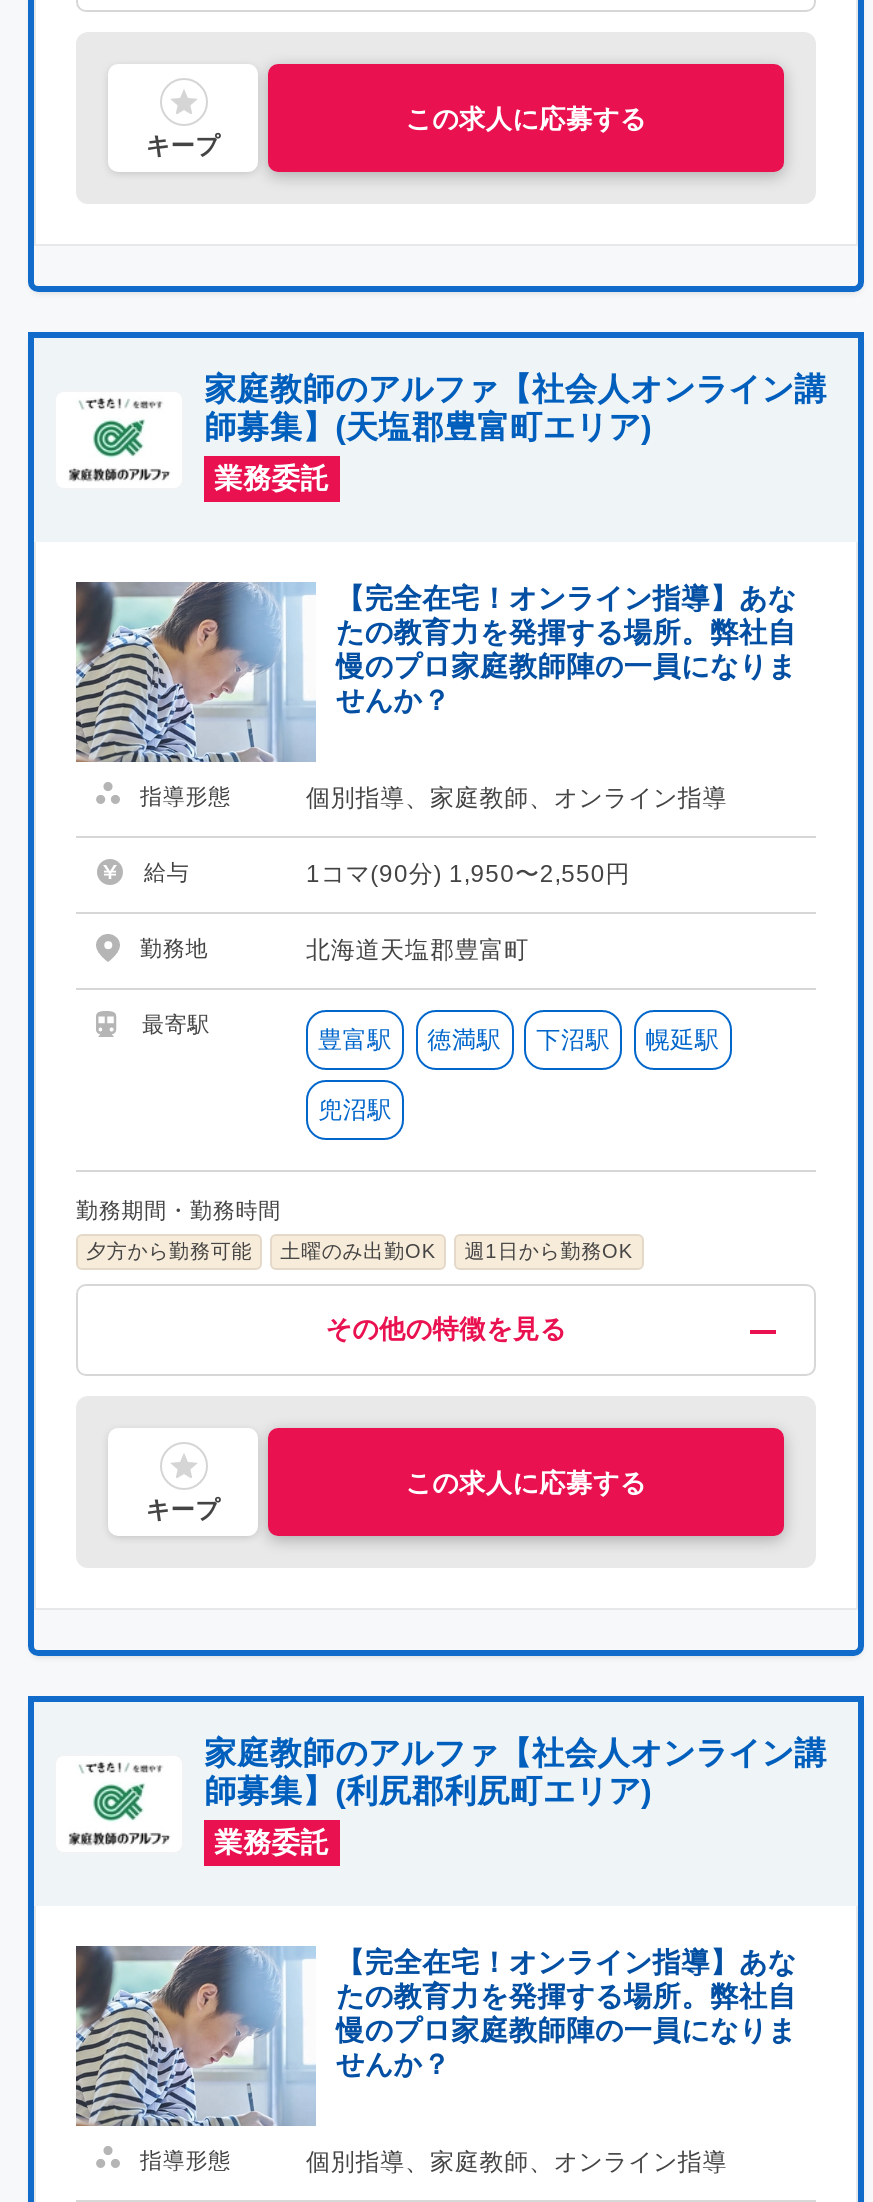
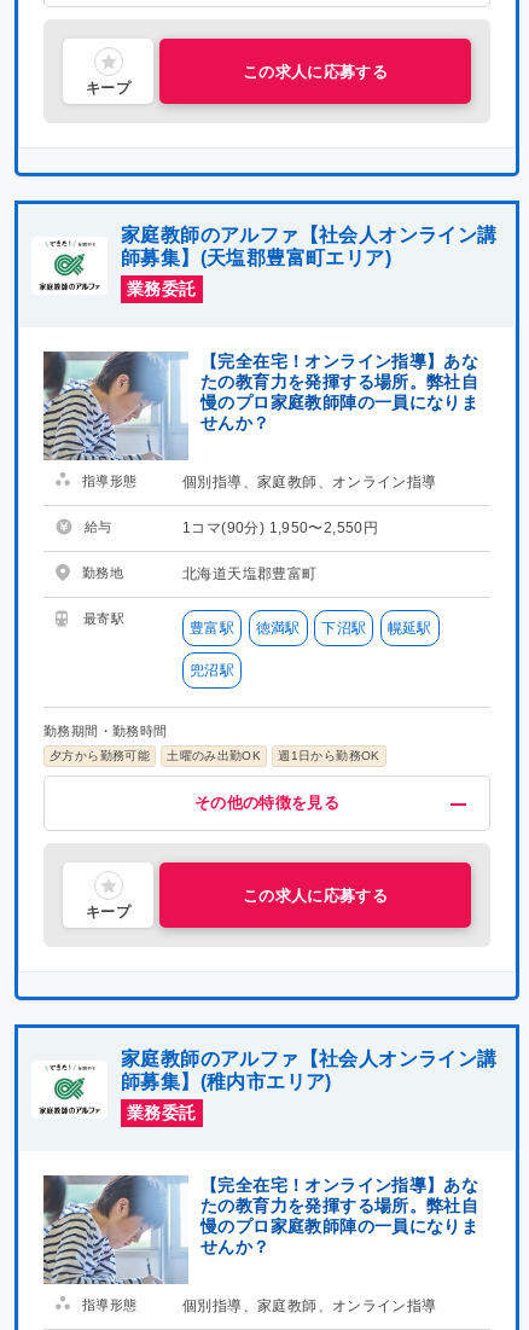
- 師募集】(利尻郡利尻町エリア)
+ 師募集】(稚内市エリア)
